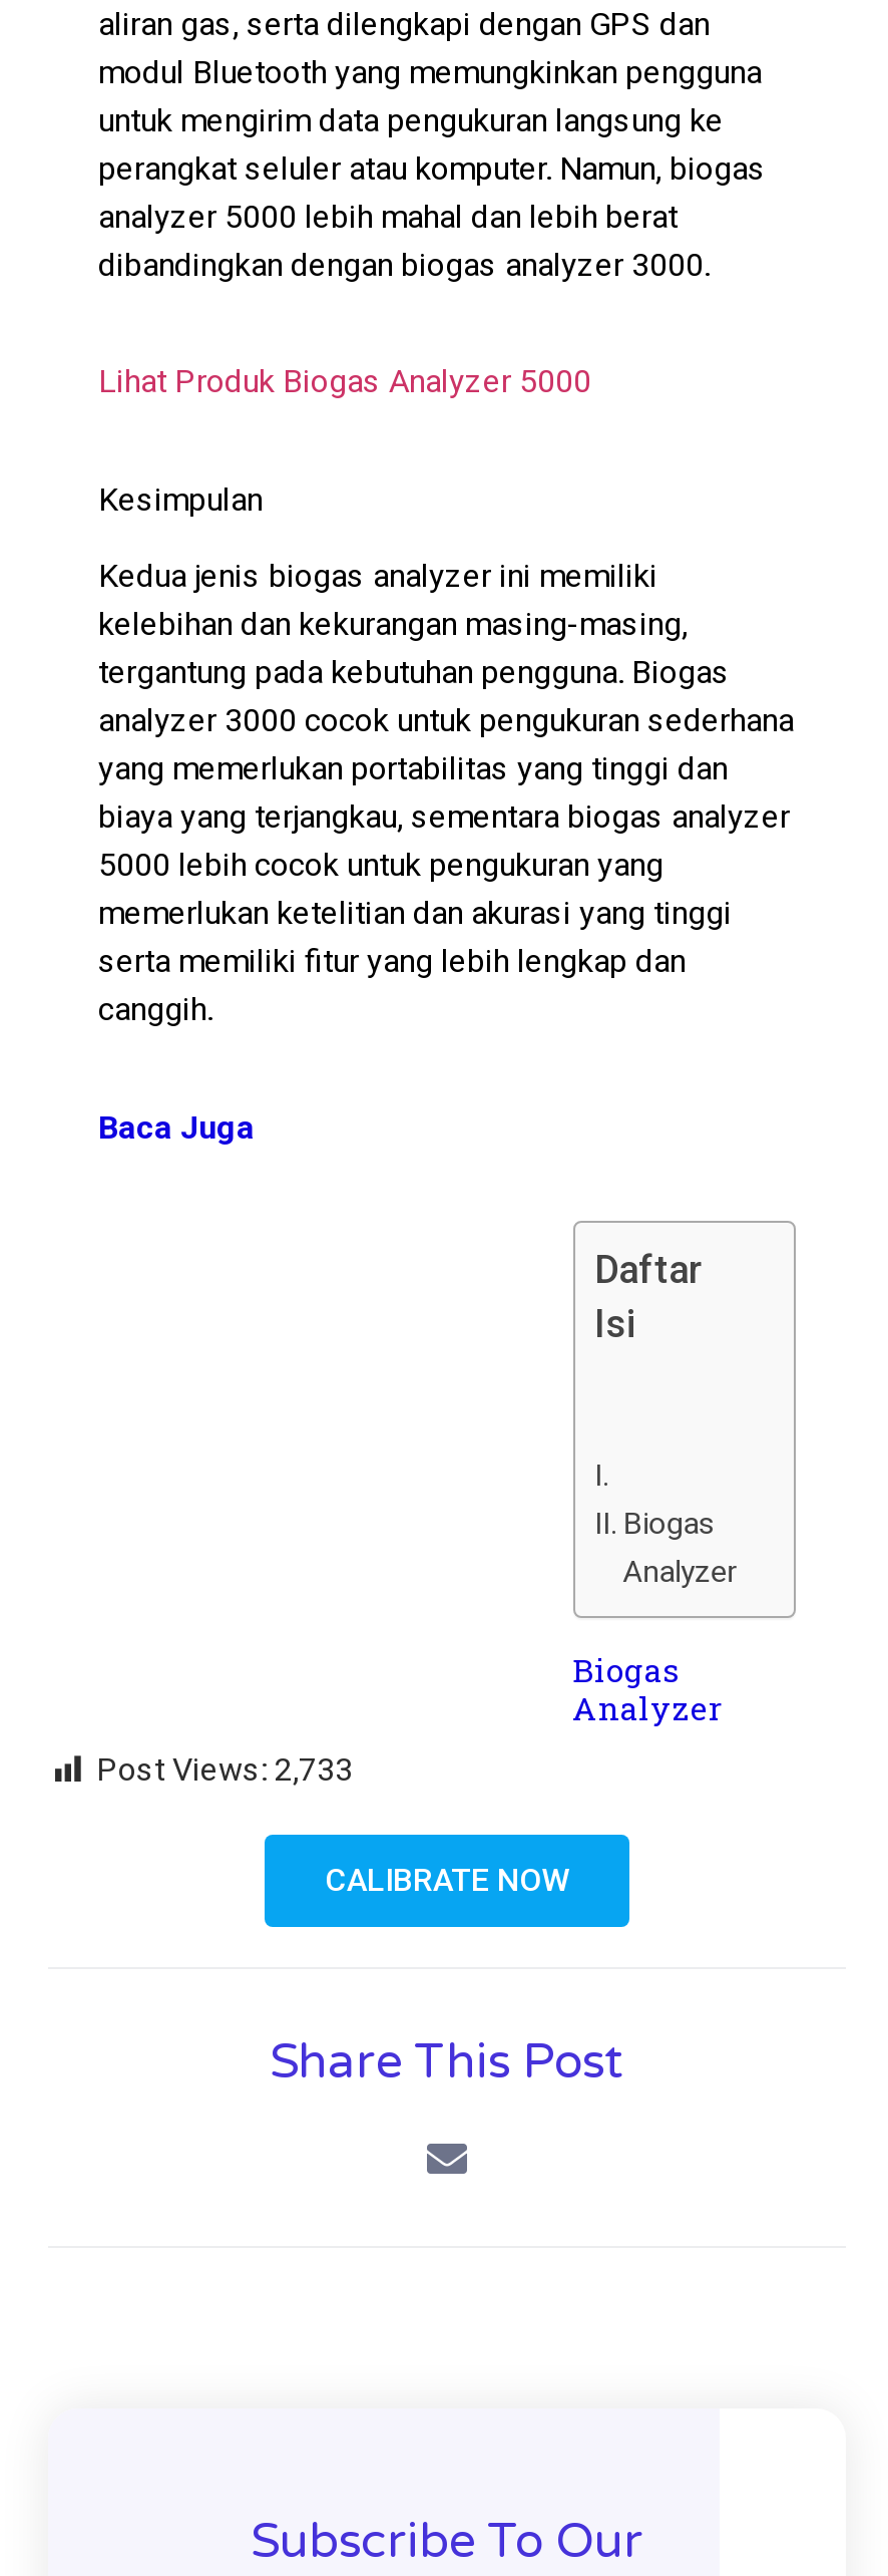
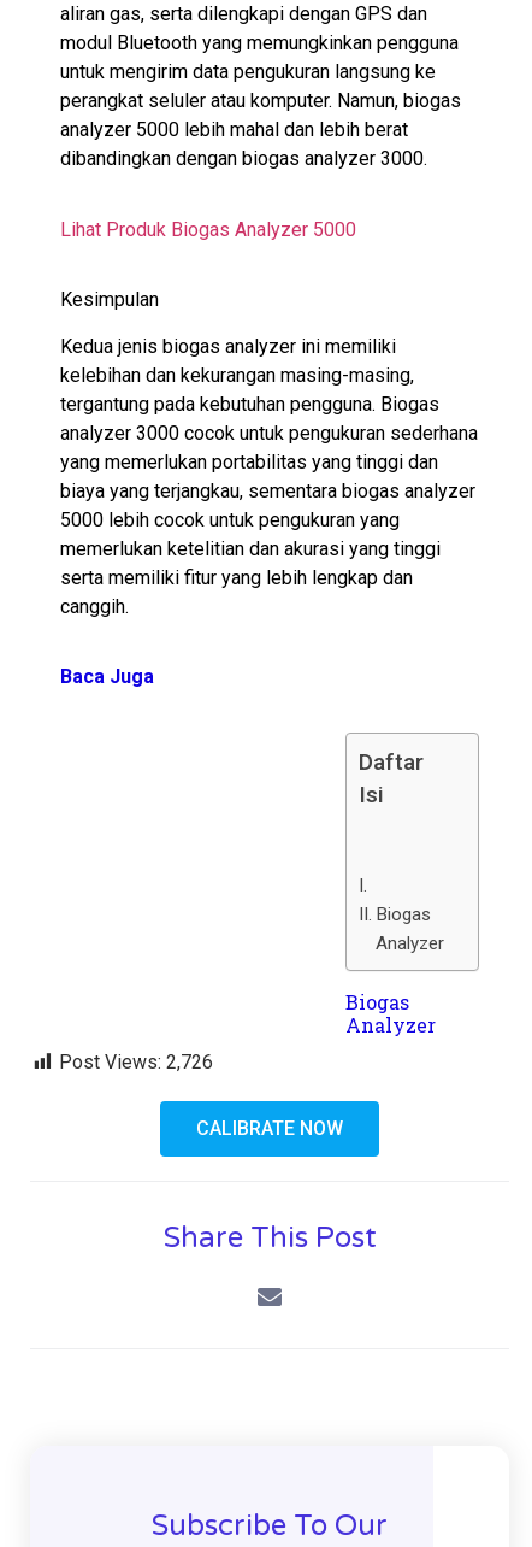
- Post Views: 2,733
+ Post Views: 2,726
